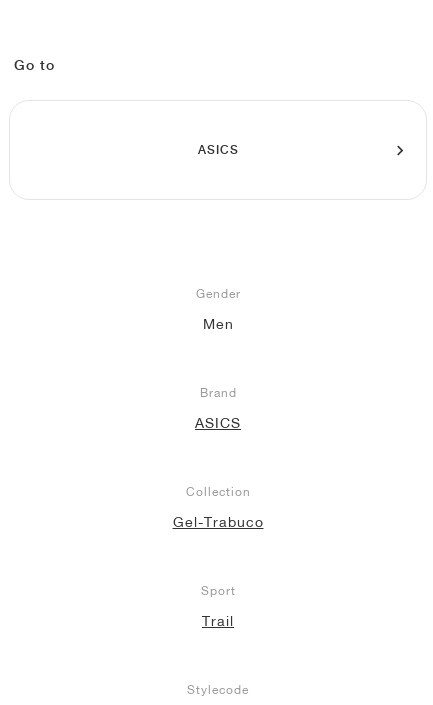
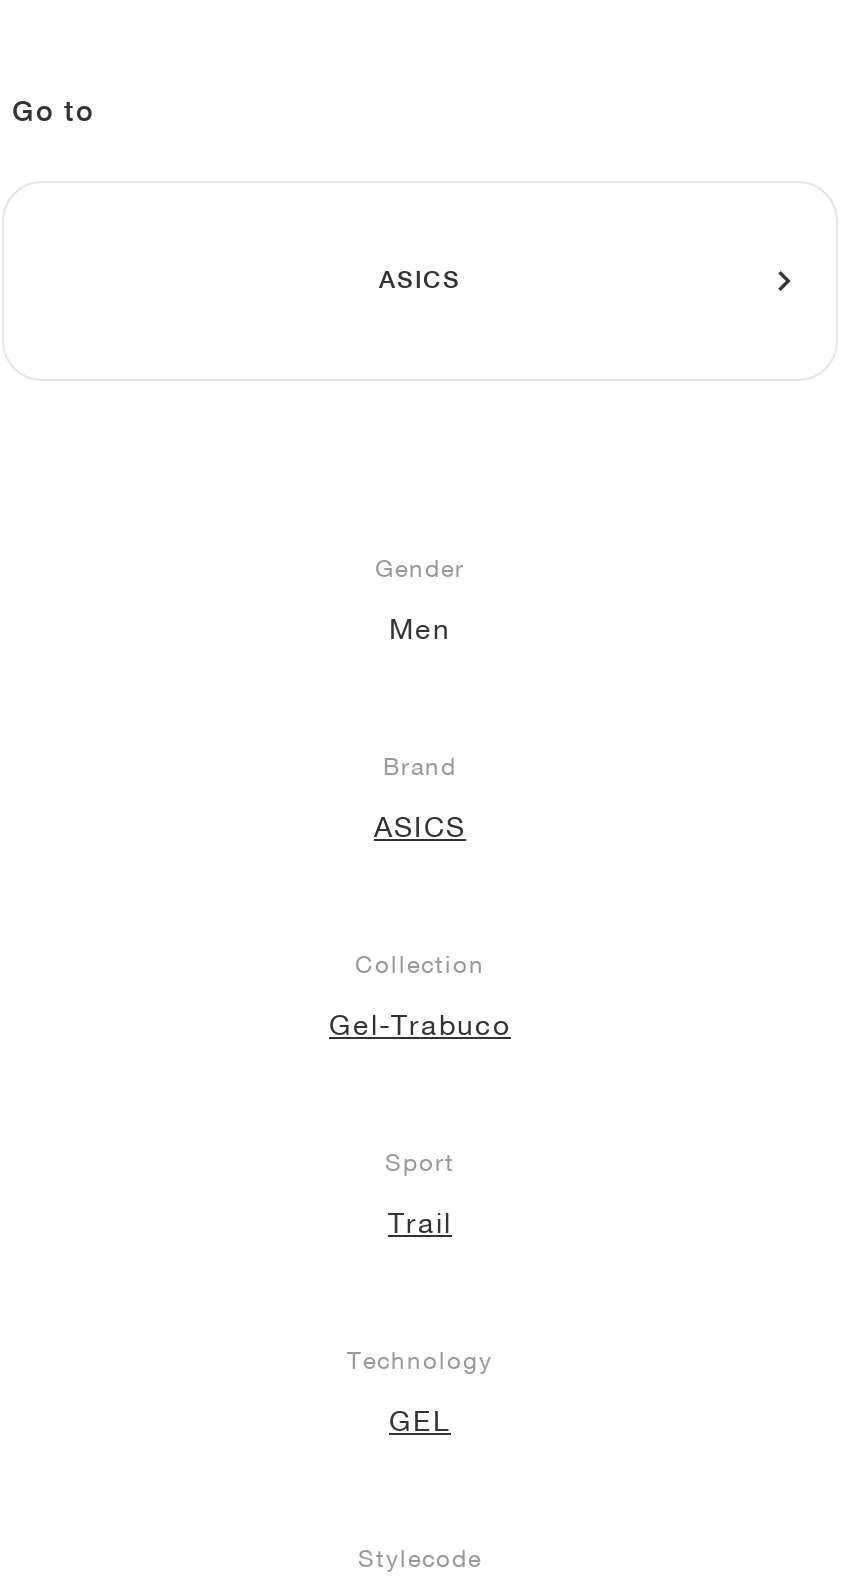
+ Technology
+ GEL
